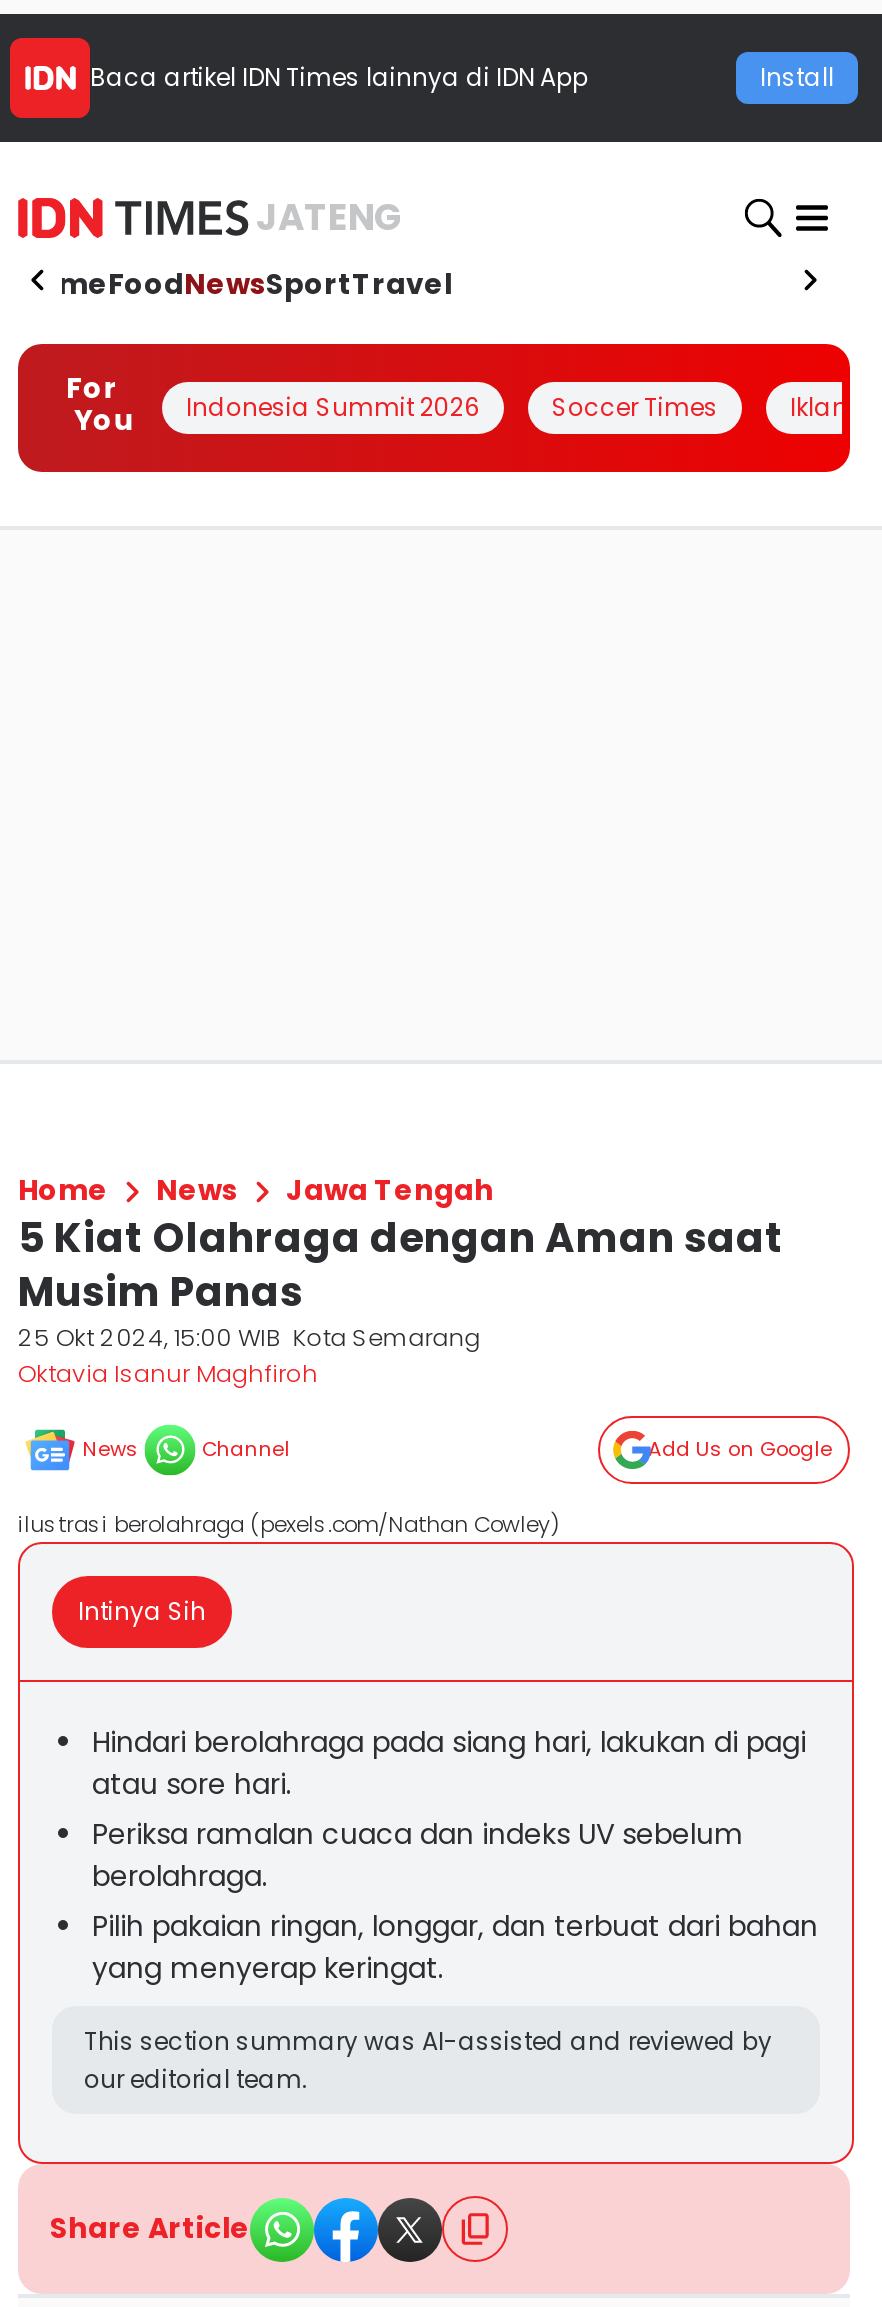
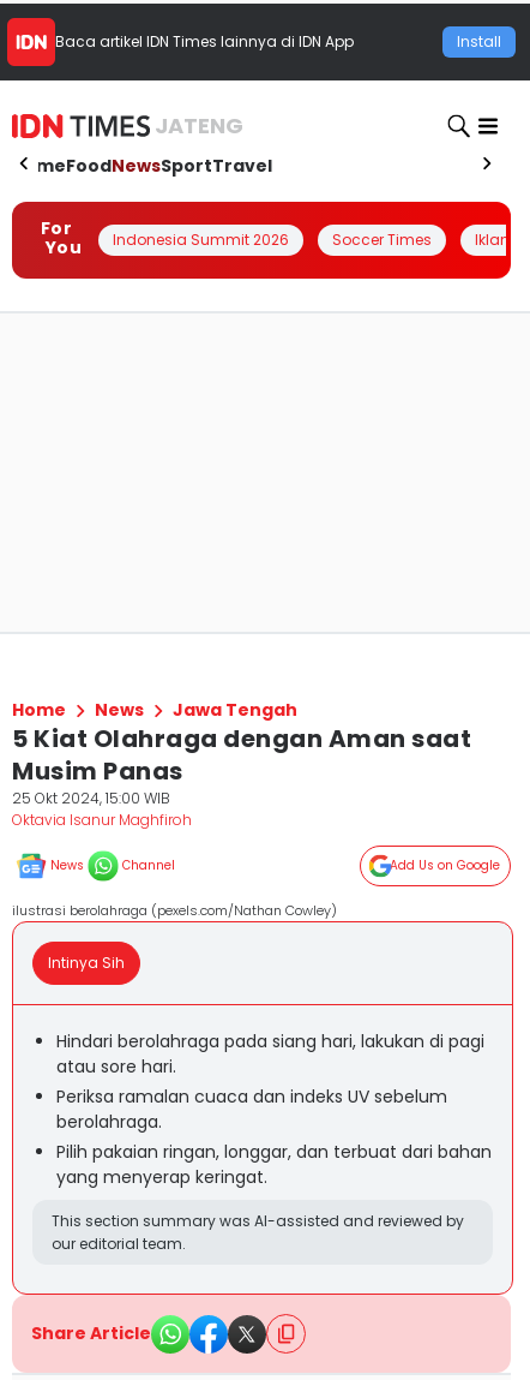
- 25 Okt 2024, 15:00 WIB Kota Semarang
+ 25 Okt 2024, 15:00 WIB
